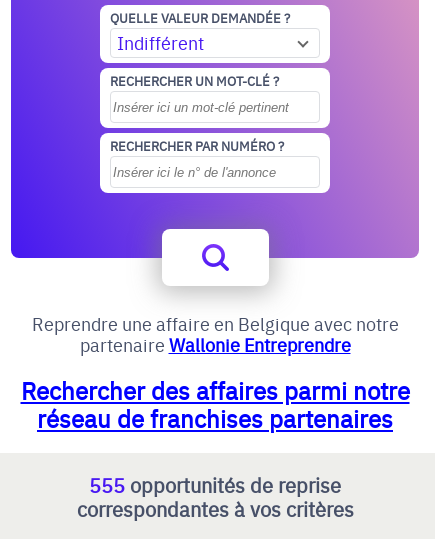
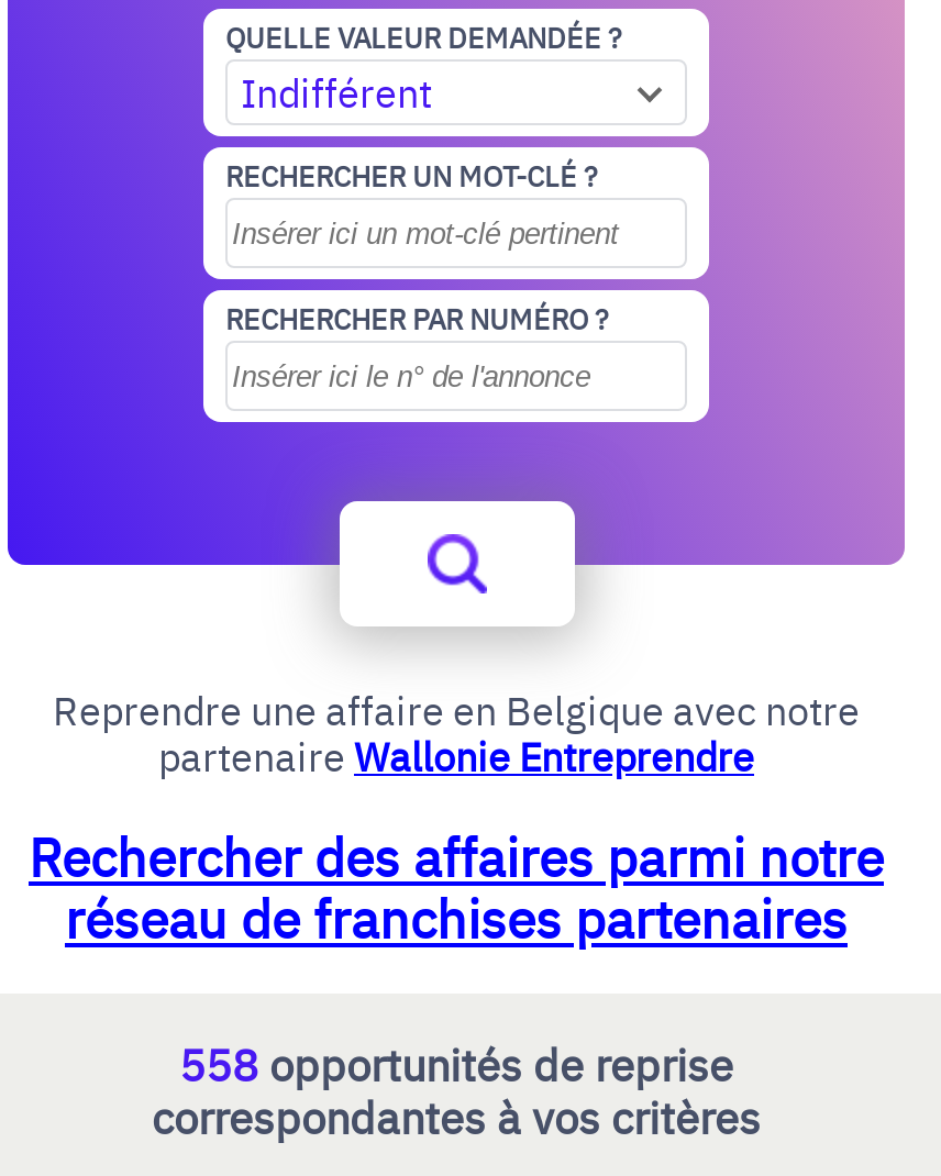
- 555 opportunités de reprise
+ 558 opportunités de reprise
